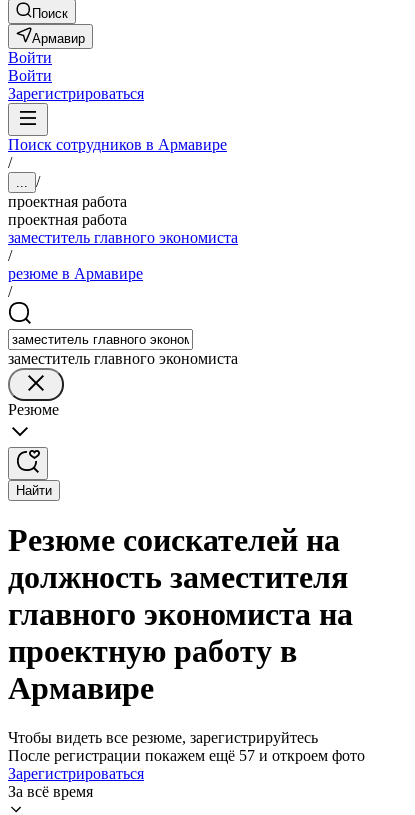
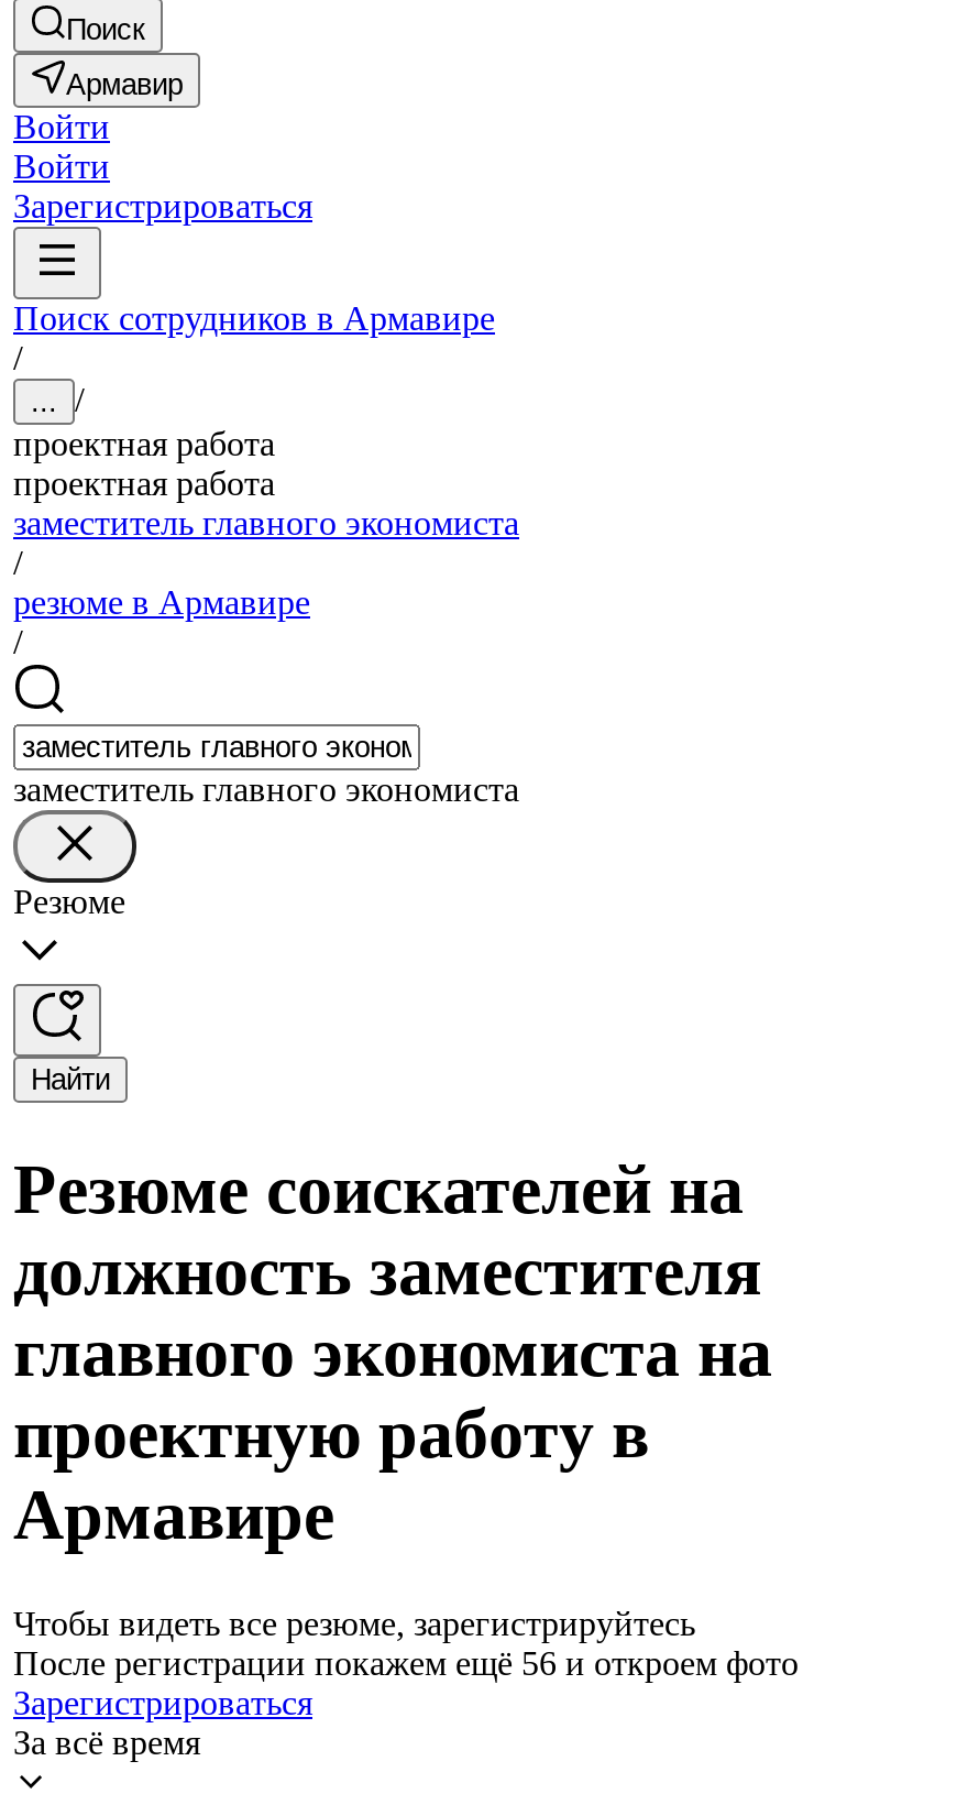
- После регистрации покажем ещё 57 и откроем фото
+ После регистрации покажем ещё 56 и откроем фото
